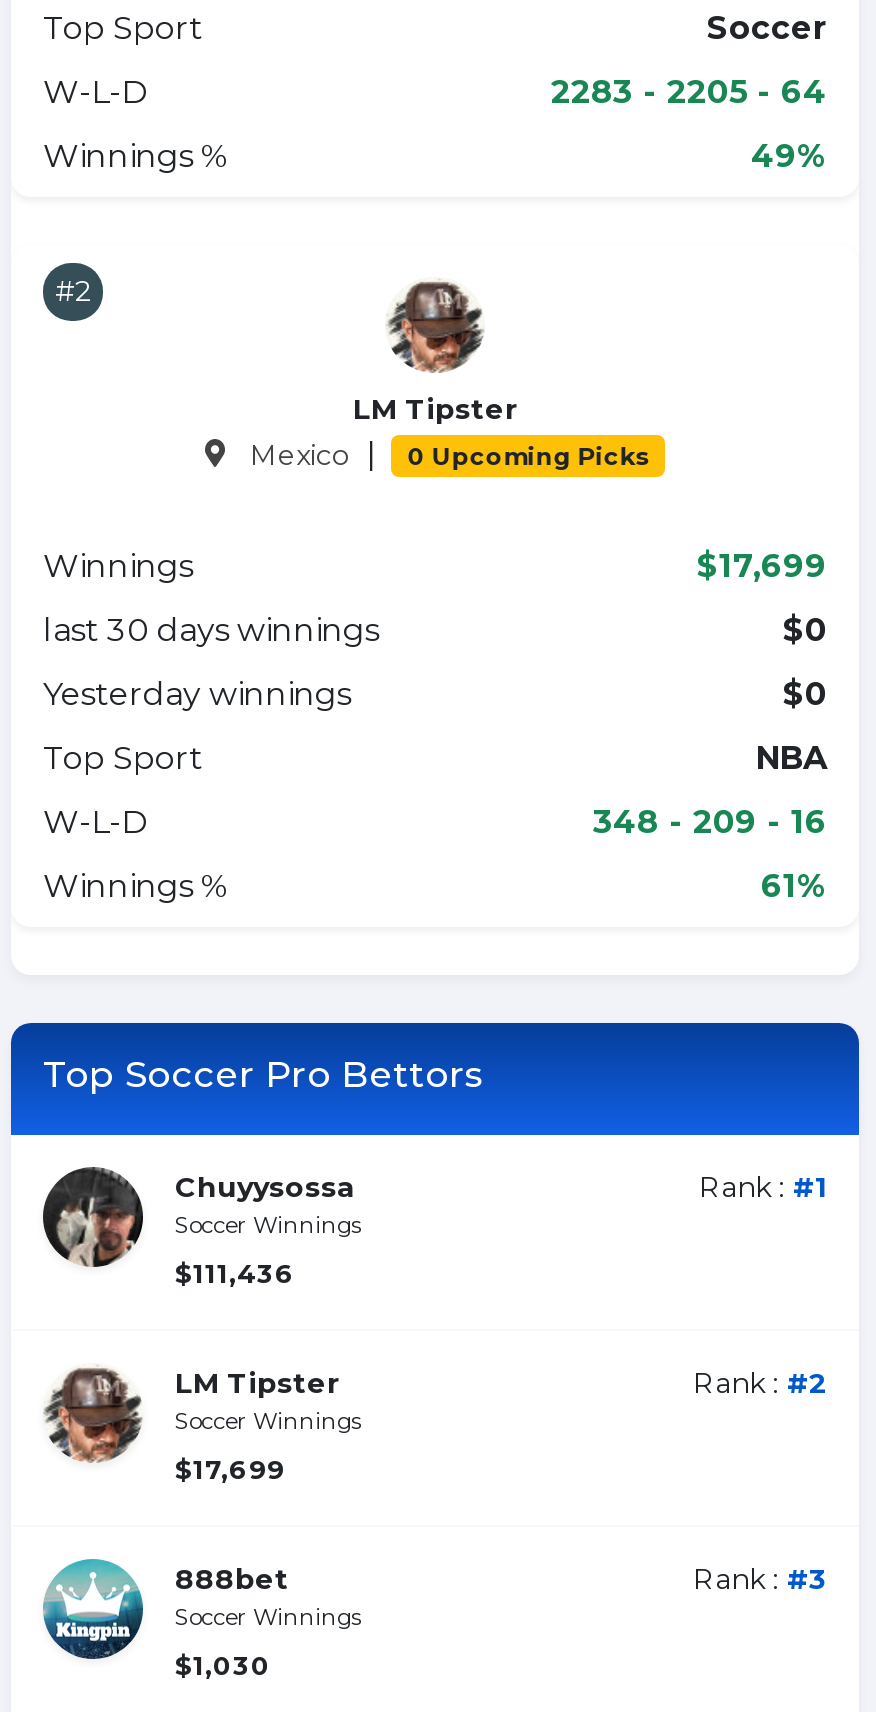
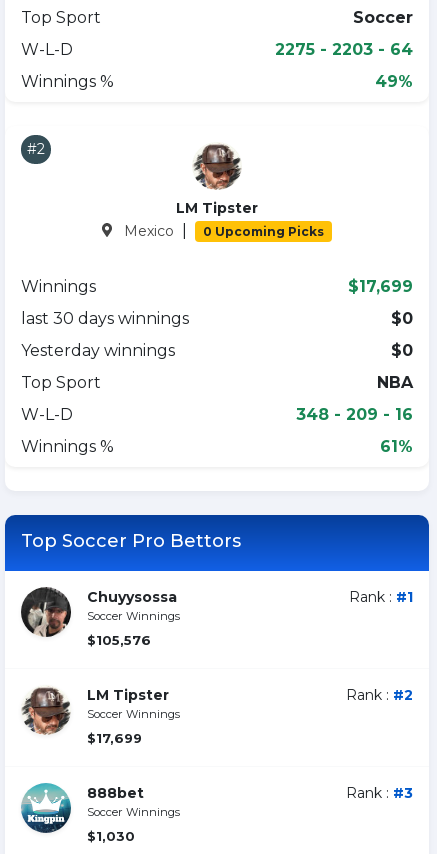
- 2283 - 2205 - 64
+ 2275 - 2203 - 64

- $111,436
+ $105,576
